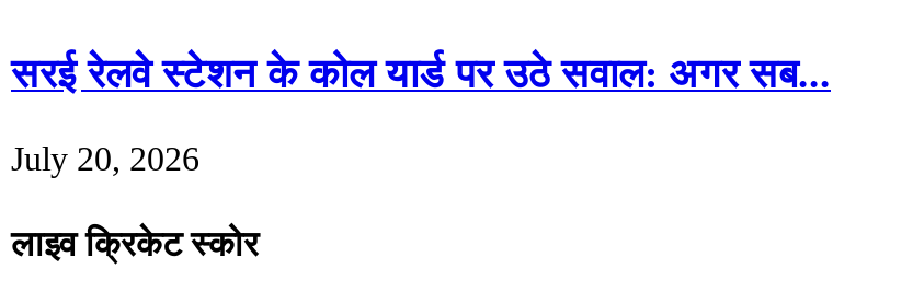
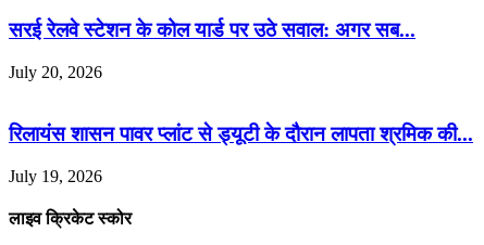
+ रिलायंस शासन पावर प्लांट से ड्यूटी के दौरान लापता श्रमिक की...
+ July 19, 2026
